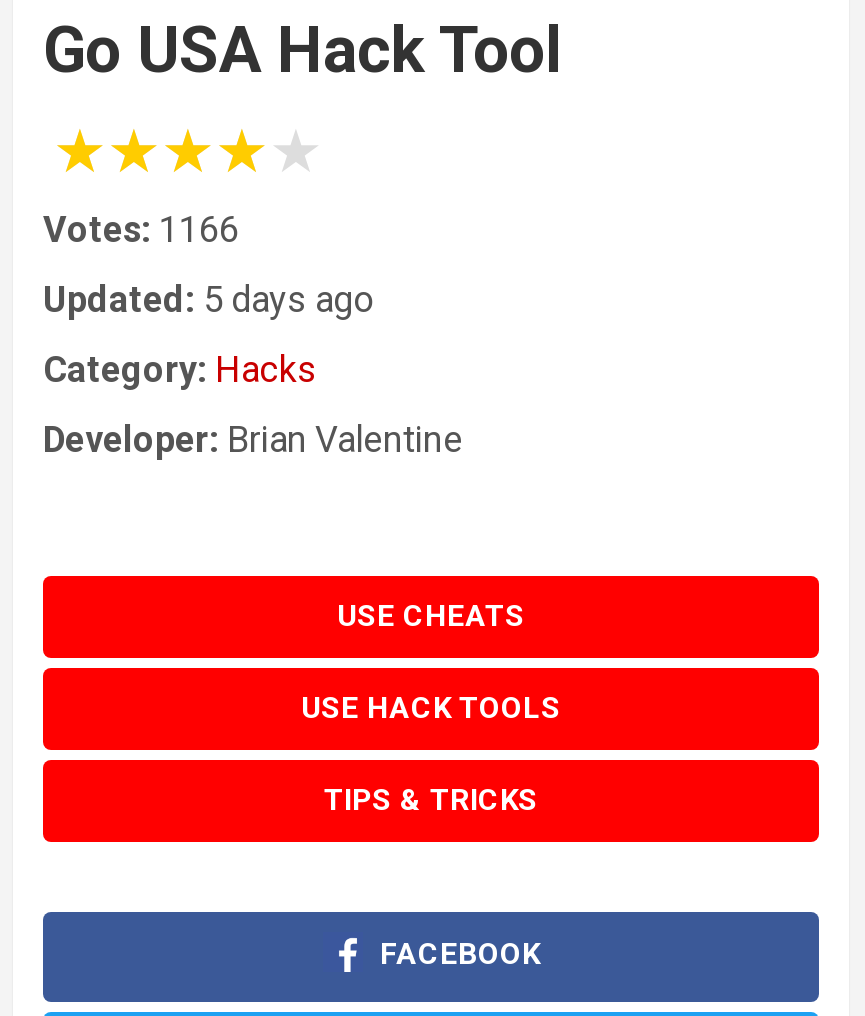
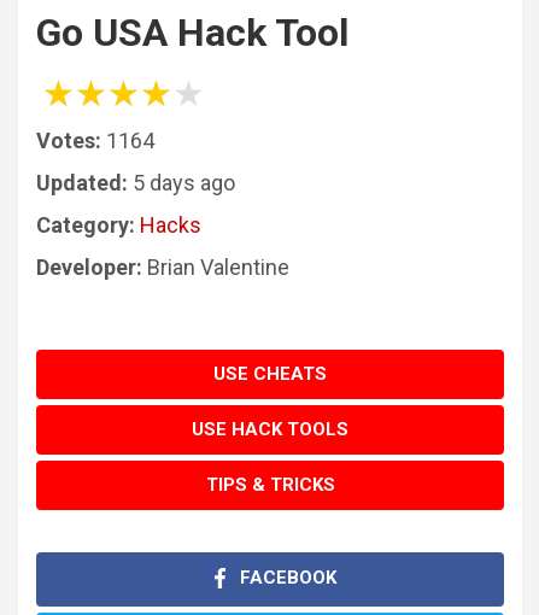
- Votes: 1166
+ Votes: 1164
